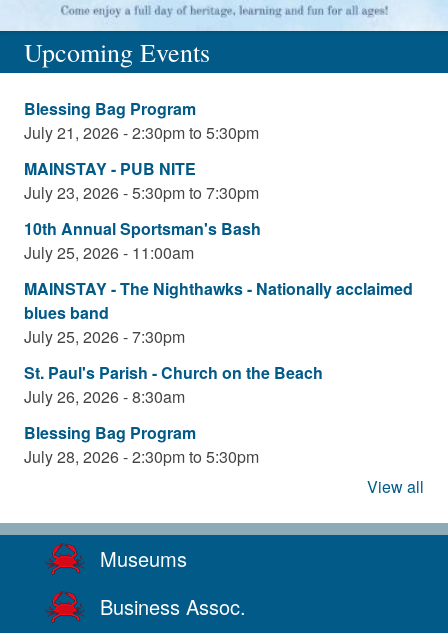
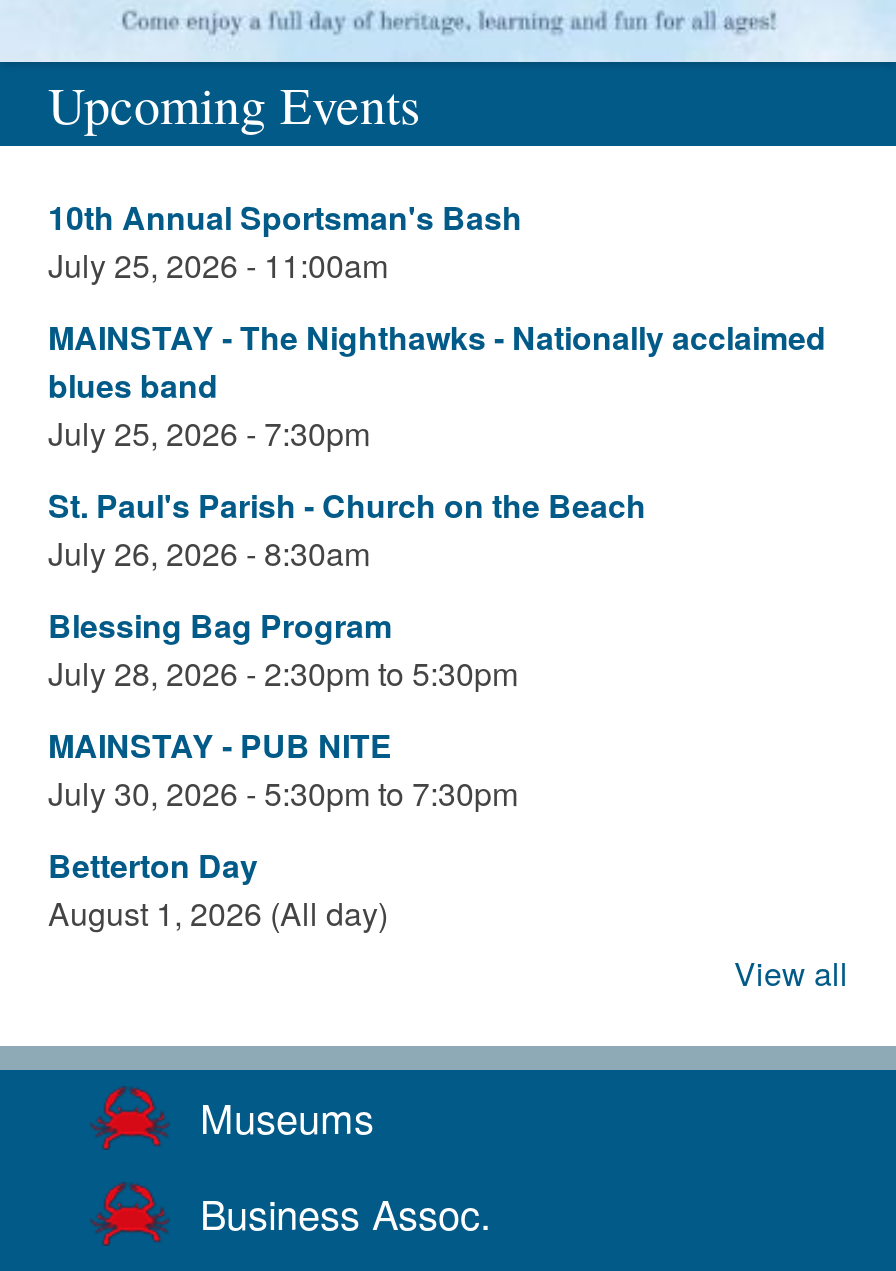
- Blessing Bag Program
- July 21, 2026 - 2:30pm to 5:30pm
- July 23, 2026 - 5:30pm to 7:30pm

moved down: MAINSTAY - PUB NITE

moved up: 10th Annual Sportsman's Bash | July 25, 2026 - 11:00am | MAINSTAY - The Nighthawks - Nationally acclaimed | ... | Blessing Bag Program | July 28, 2026 - 2:30pm to 5:30pm

+ July 30, 2026 - 5:30pm to 7:30pm
+ Betterton Day
+ August 1, 2026 (All day)
